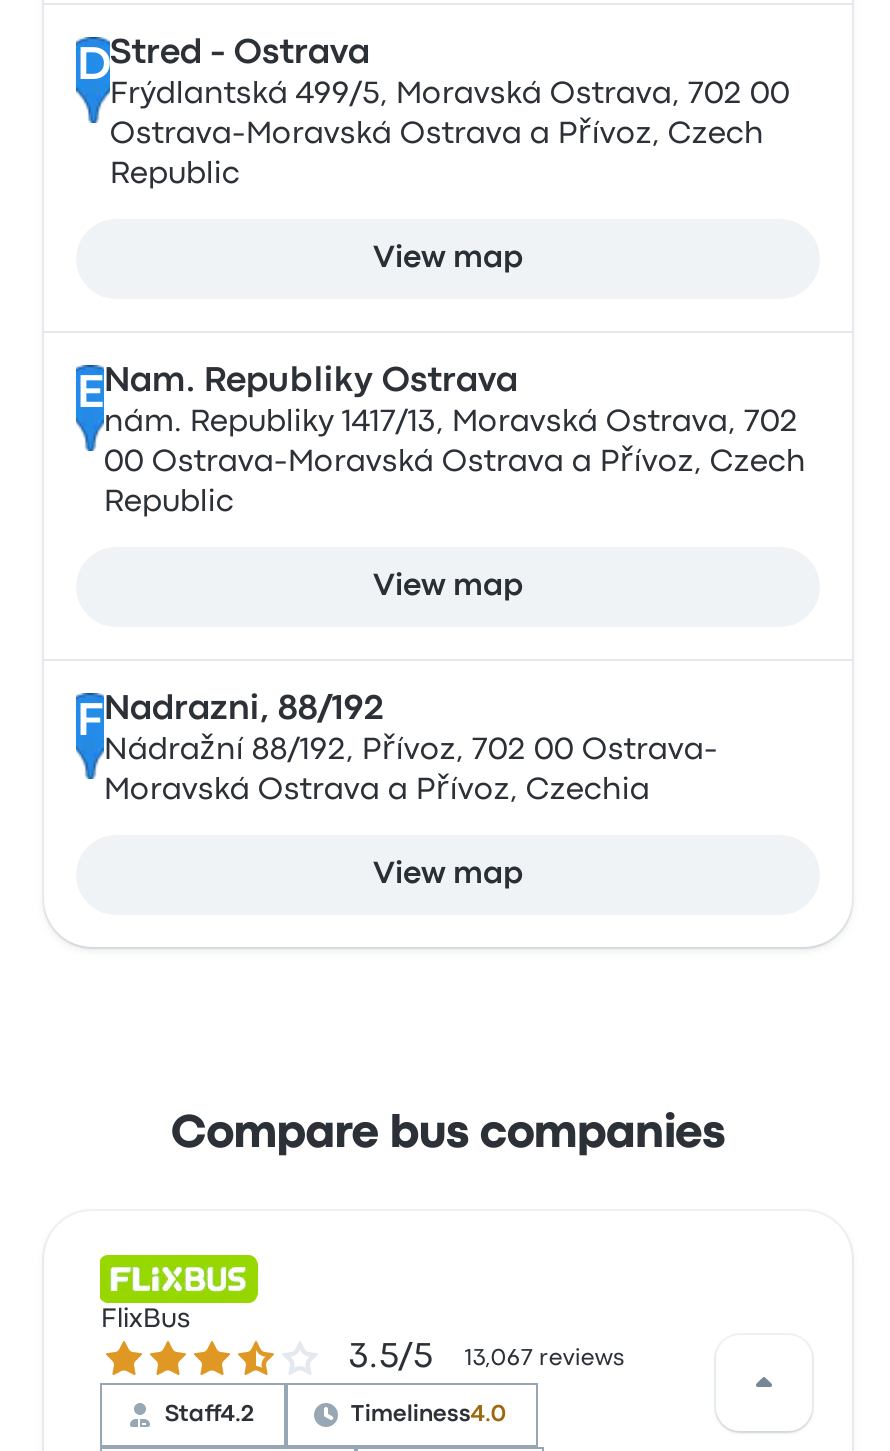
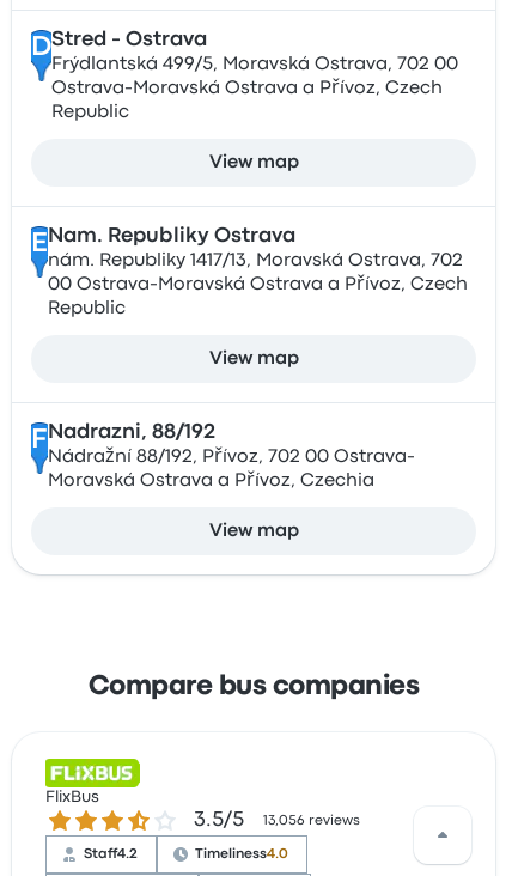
- 13,067 reviews
+ 13,056 reviews
